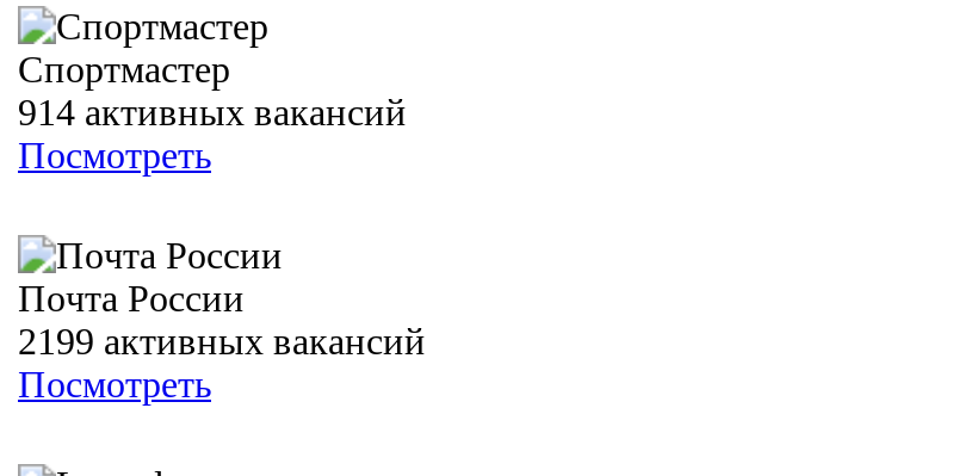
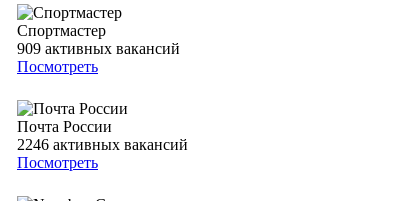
- 914 активных вакансий
+ 909 активных вакансий

- 2199 активных вакансий
+ 2246 активных вакансий
